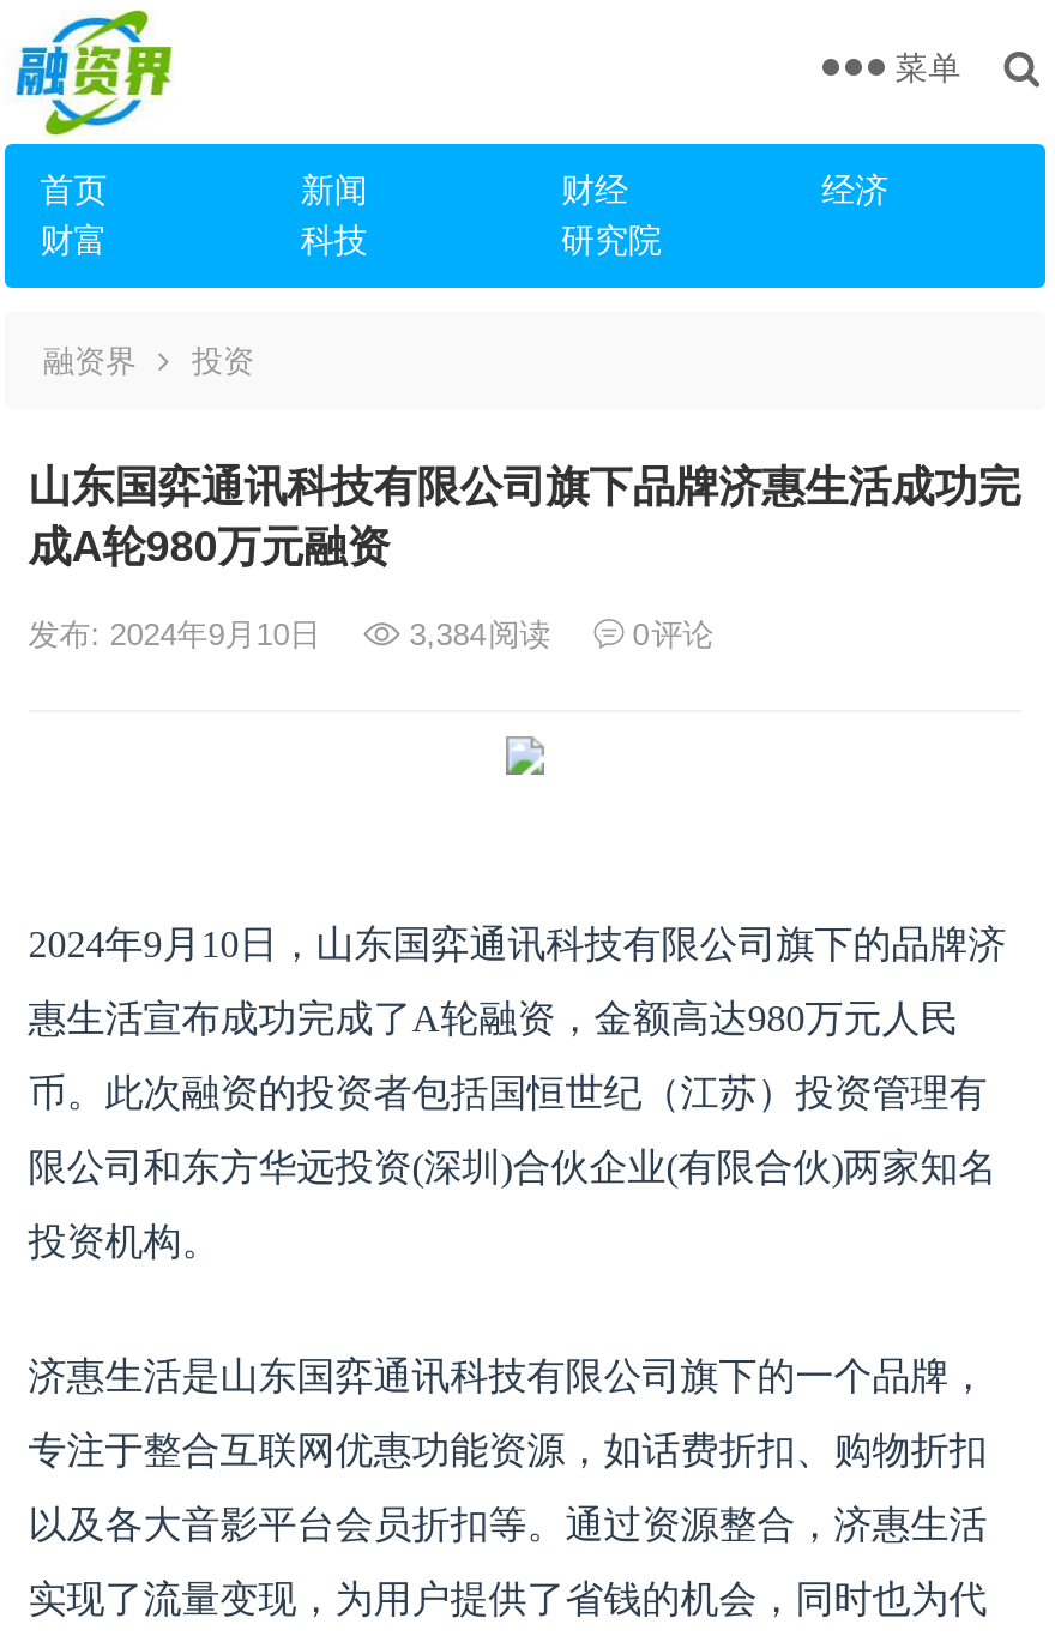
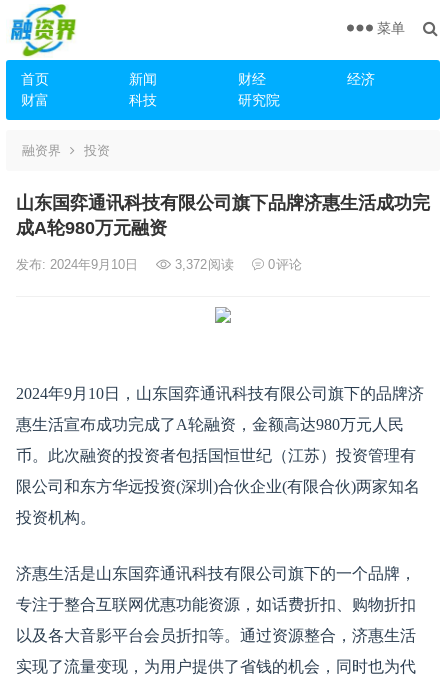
- 发布: 2024年9月10日 3,384阅读 0评论
+ 发布: 2024年9月10日 3,372阅读 0评论
